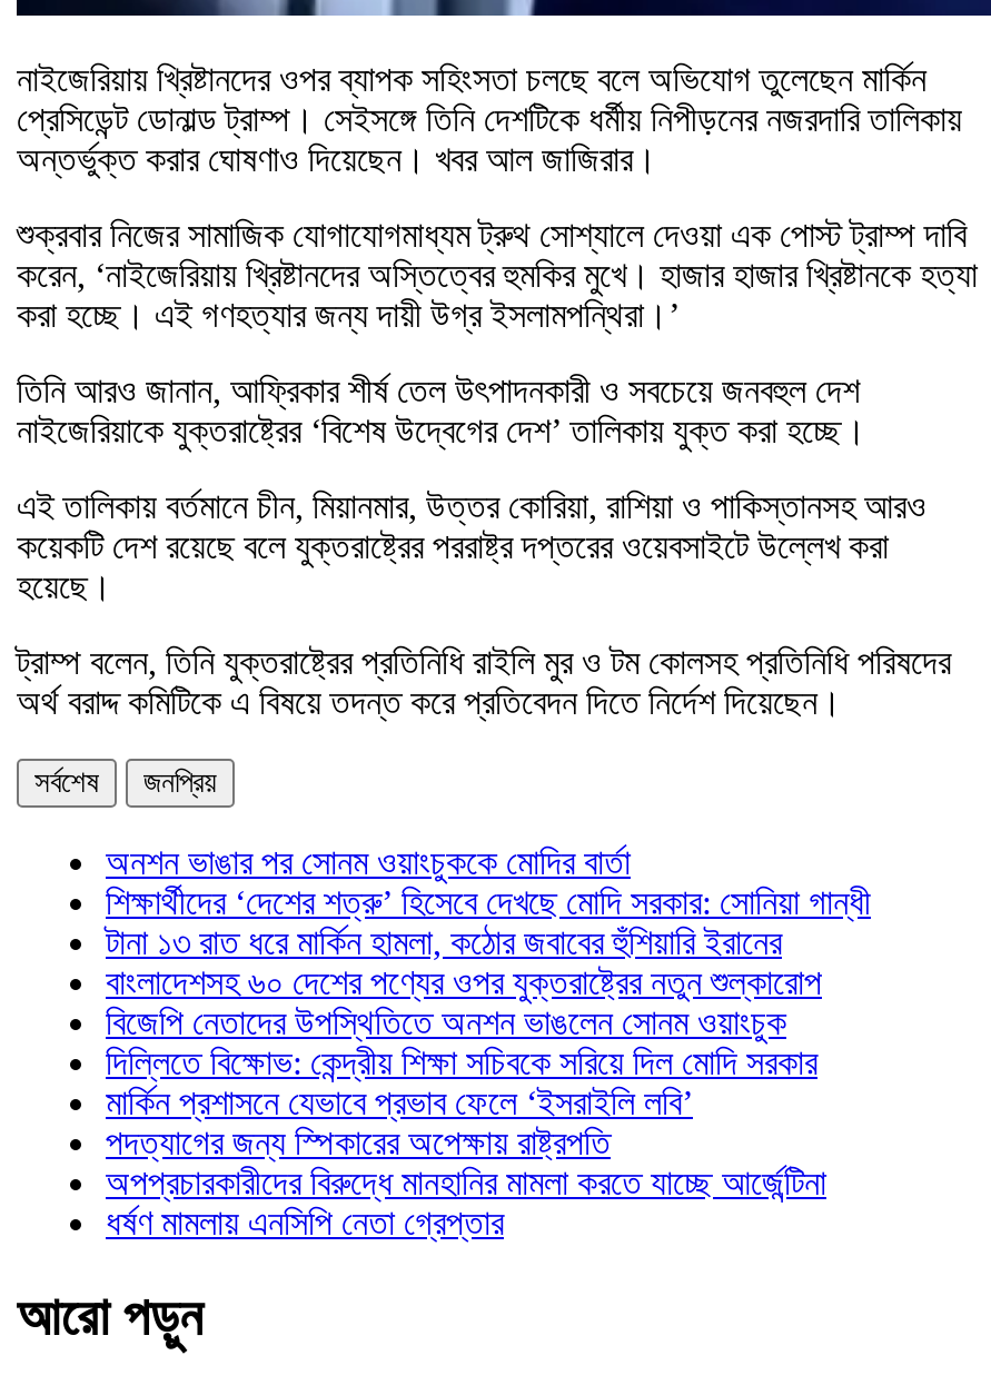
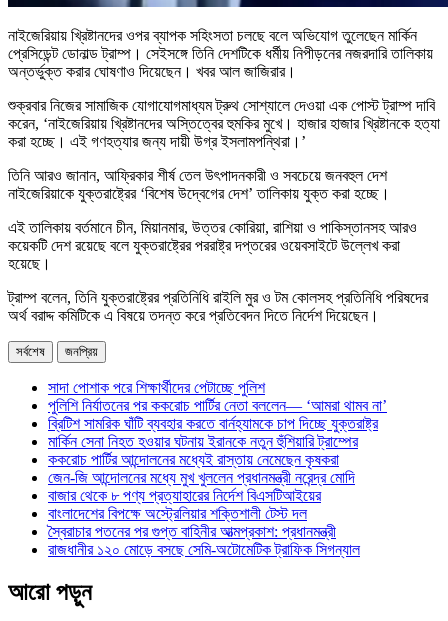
- অনশন ভাঙার পর সোনম ওয়াংচুককে মোদির বার্তা
- শিক্ষার্থীদের ‘দেশের শত্রু’ হিসেবে দেখছে মোদি সরকার: সোনিয়া গান্ধী
- টানা ১৩ রাত ধরে মার্কিন হামলা, কঠোর জবাবের হুঁশিয়ারি ইরানের
- বাংলাদেশসহ ৬০ দেশের পণ্যের ওপর যুক্তরাষ্ট্রের নতুন শুল্কারোপ
- বিজেপি নেতাদের উপস্থিতিতে অনশন ভাঙলেন সোনম ওয়াংচুক
- দিল্লিতে বিক্ষোভ: কেন্দ্রীয় শিক্ষা সচিবকে সরিয়ে দিল মোদি সরকার
- মার্কিন প্রশাসনে যেভাবে প্রভাব ফেলে ‘ইসরাইলি লবি’
- পদত্যাগের জন্য স্পিকারের অপেক্ষায় রাষ্ট্রপতি
- অপপ্রচারকারীদের বিরুদ্ধে মানহানির মামলা করতে যাচ্ছে আর্জেন্টিনা
- ধর্ষণ মামলায় এনসিপি নেতা গ্রেপ্তার
+ সাদা পোশাক পরে শিক্ষার্থীদের পেটাচ্ছে পুলিশ
+ পুলিশি নির্যাতনের পর ককরোচ পার্টির নেতা বললেন— ‘আমরা থামব না’
+ ব্রিটিশ সামরিক ঘাঁটি ব্যবহার করতে বার্নহ্যামকে চাপ দিচ্ছে যুক্তরাষ্ট্র
+ মার্কিন সেনা নিহত হওয়ার ঘটনায় ইরানকে নতুন হুঁশিয়ারি ট্রাম্পের
+ ককরোচ পার্টির আন্দোলনের মধ্যেই রাস্তায় নেমেছেন কৃষকরা
+ জেন-জি আন্দোলনের মধ্যে মুখ খুললেন প্রধানমন্ত্রী নরেন্দ্র মোদি
+ বাজার থেকে ৮ পণ্য প্রত্যাহারের নির্দেশ বিএসটিআইয়ের
+ বাংলাদেশের বিপক্ষে অস্ট্রেলিয়ার শক্তিশালী টেস্ট দল
+ স্বৈরাচার পতনের পর গুপ্ত বাহিনীর আত্মপ্রকাশ: প্রধানমন্ত্রী
+ রাজধানীর ১২০ মোড়ে বসছে সেমি-অটোমেটিক ট্রাফিক সিগন্যাল
